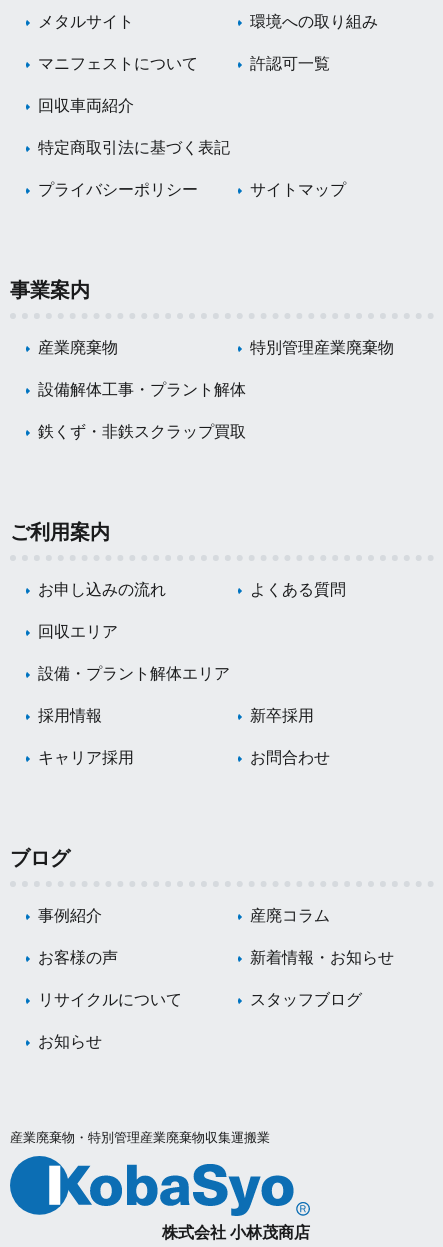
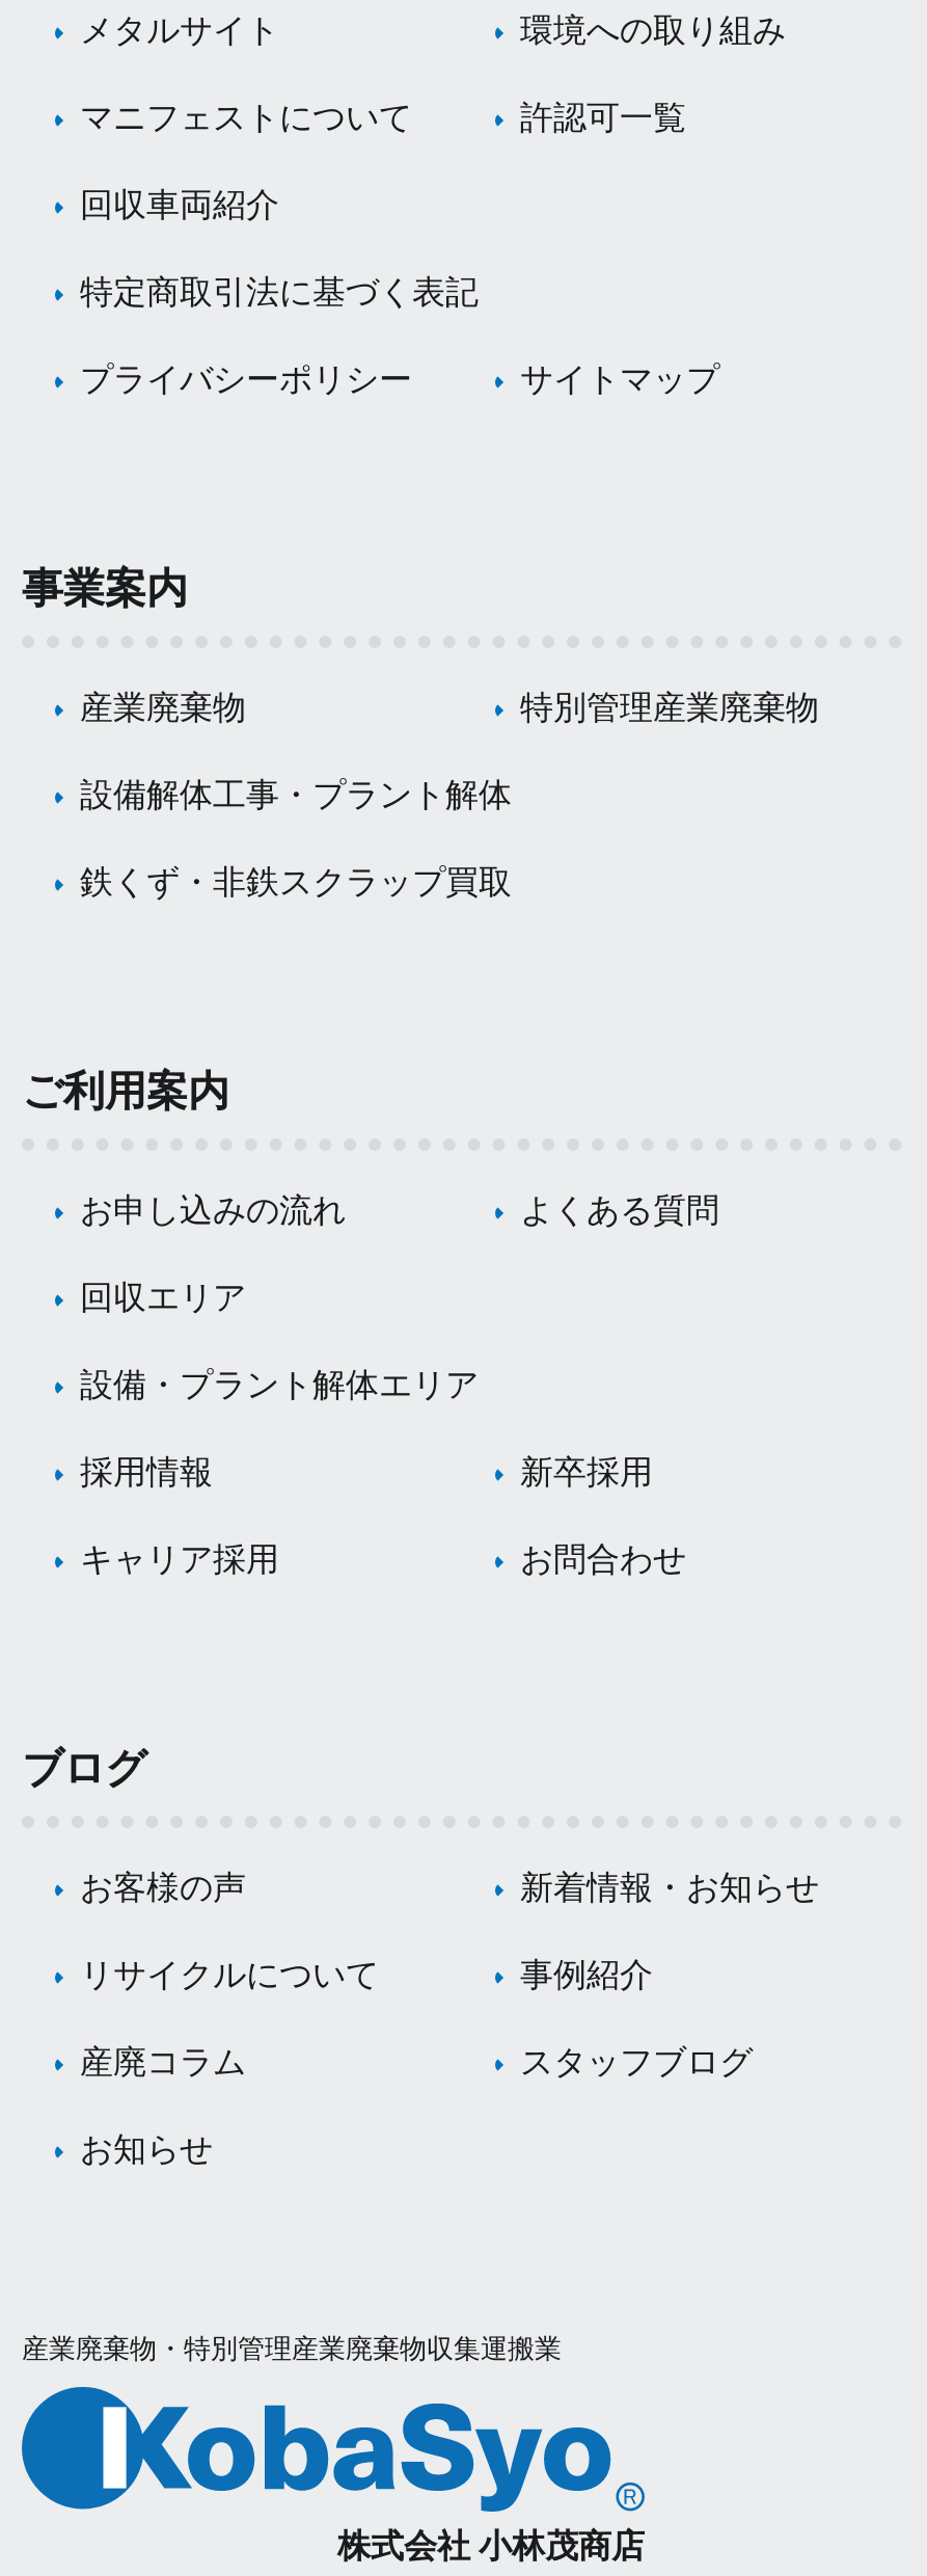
moved down: 事例紹介 | 産廃コラム

moved up: お客様の声 | 新着情報・お知らせ | リサイクルについて
